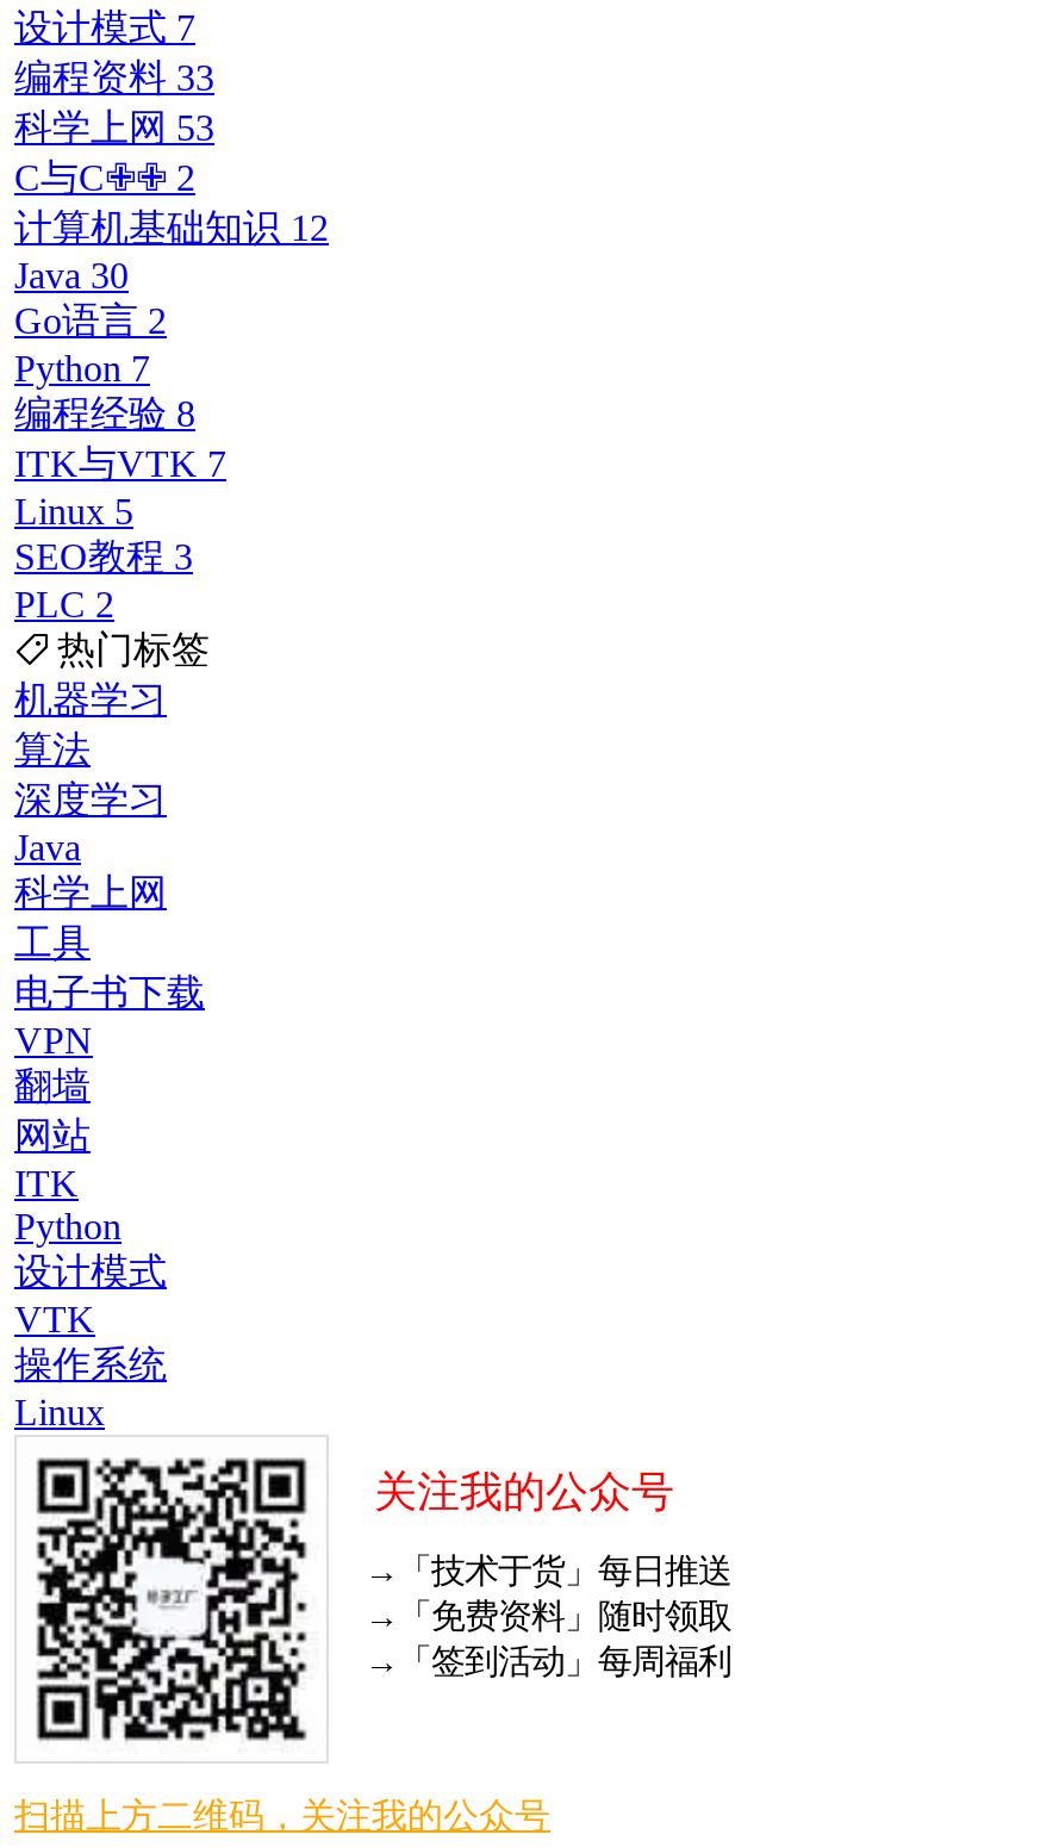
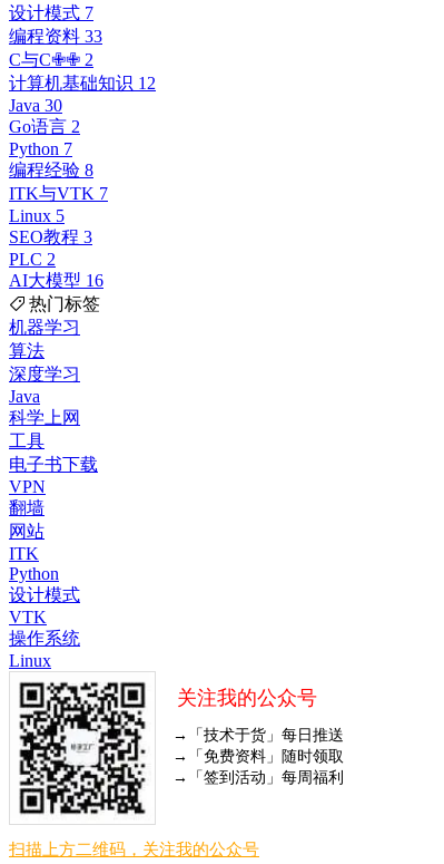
- 科学上网53

moved up: 计算机基础知识12 | Java 30 | Go语言2 | ... | SEO教程3 | PLC 2

+ AI大模型16
